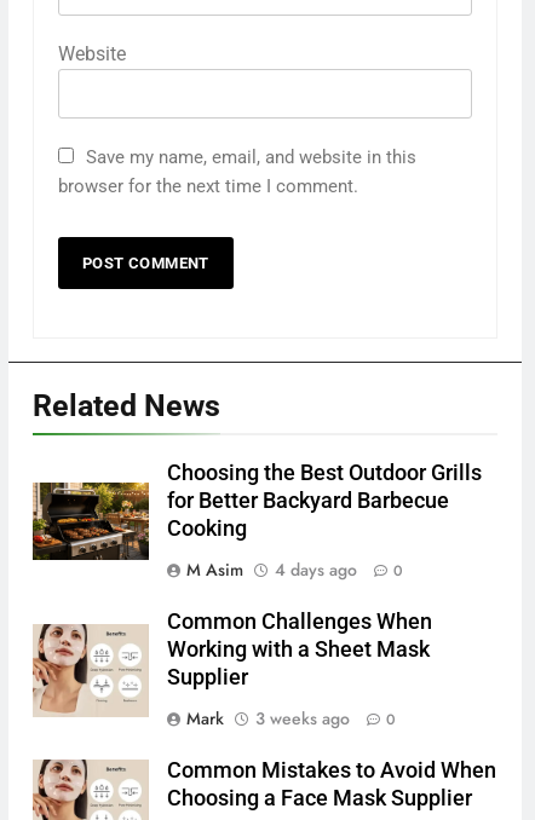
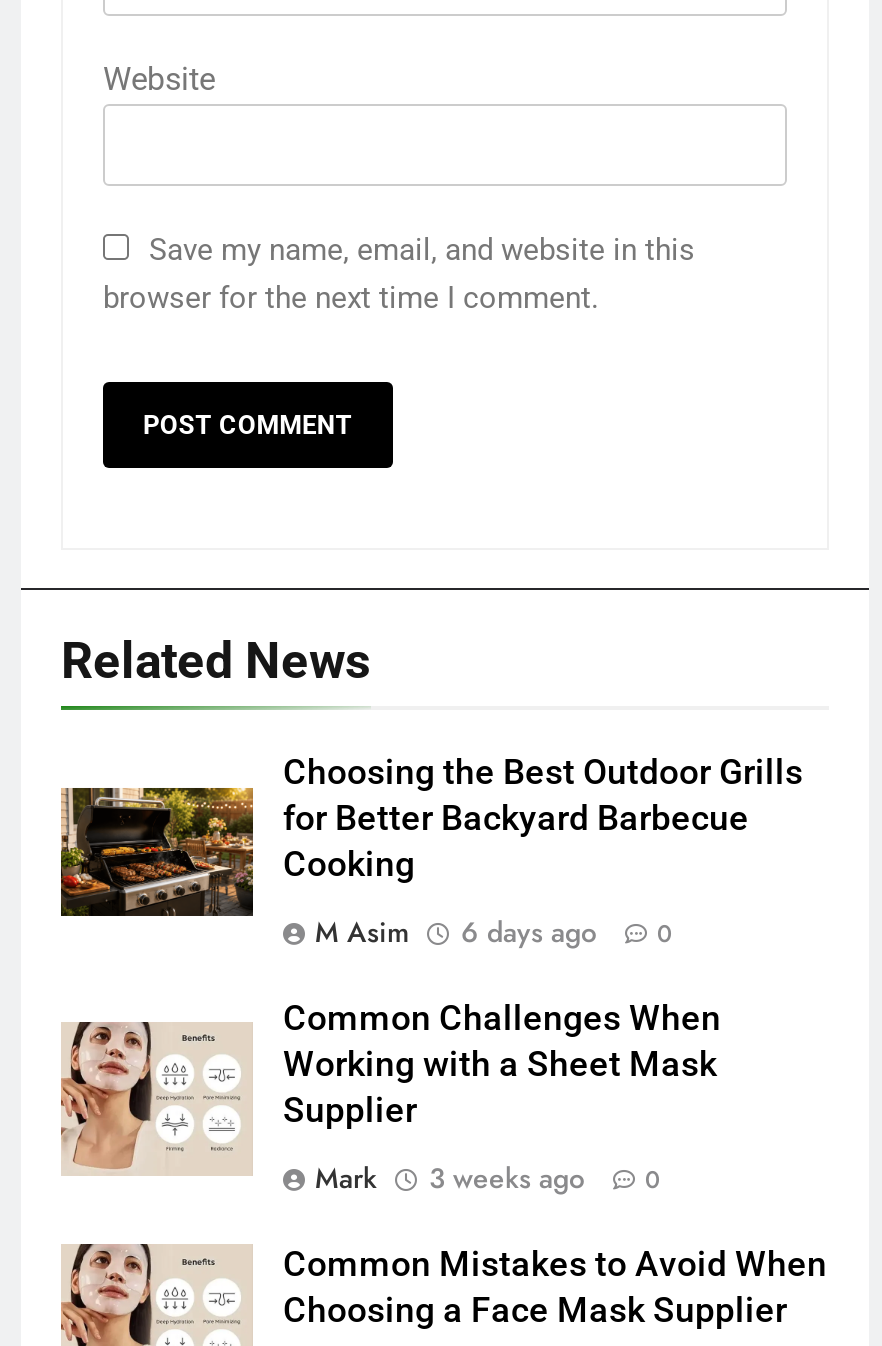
- M Asim 4 days ago 0
+ M Asim 6 days ago 0
